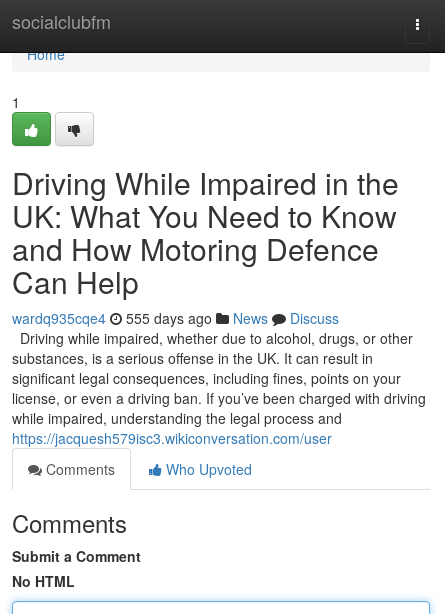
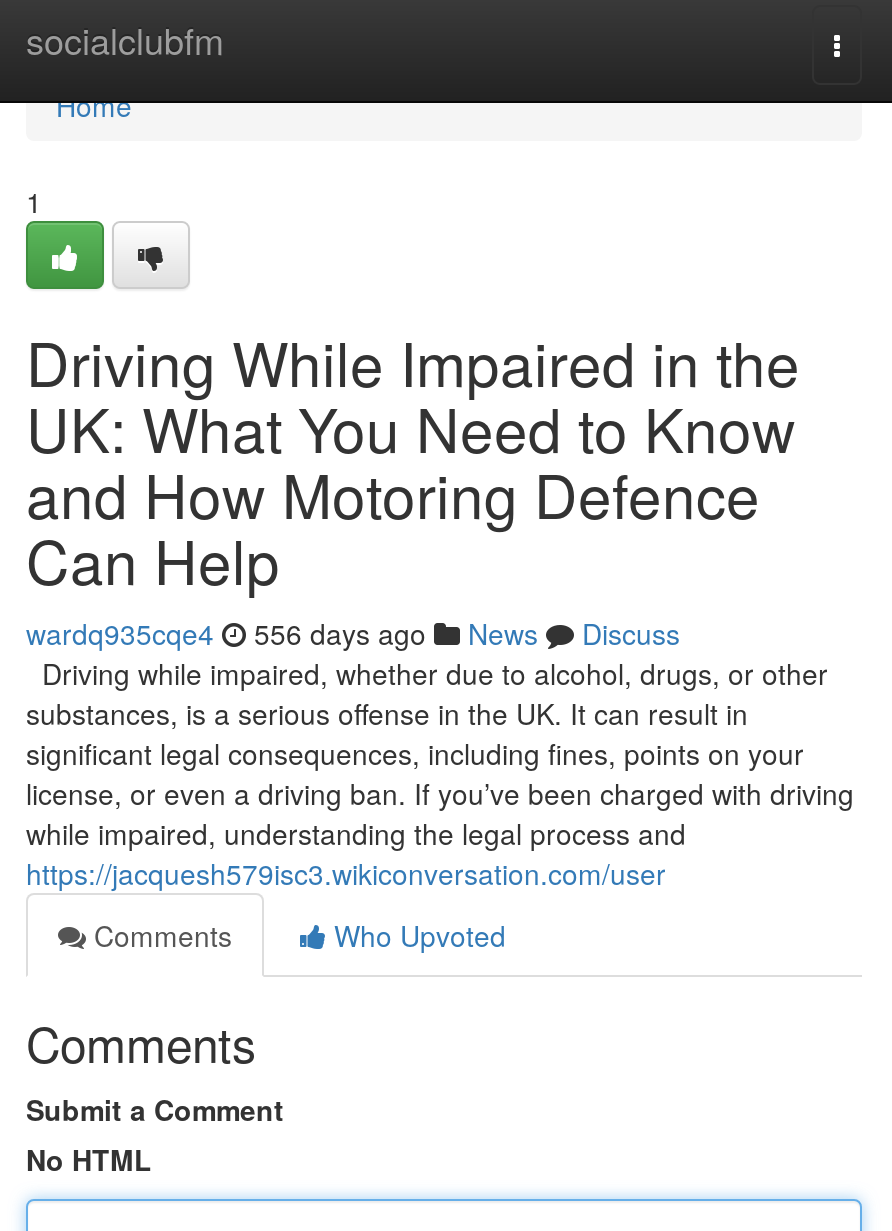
- wardq935cqe4 555 days ago News Discuss
+ wardq935cqe4 556 days ago News Discuss
